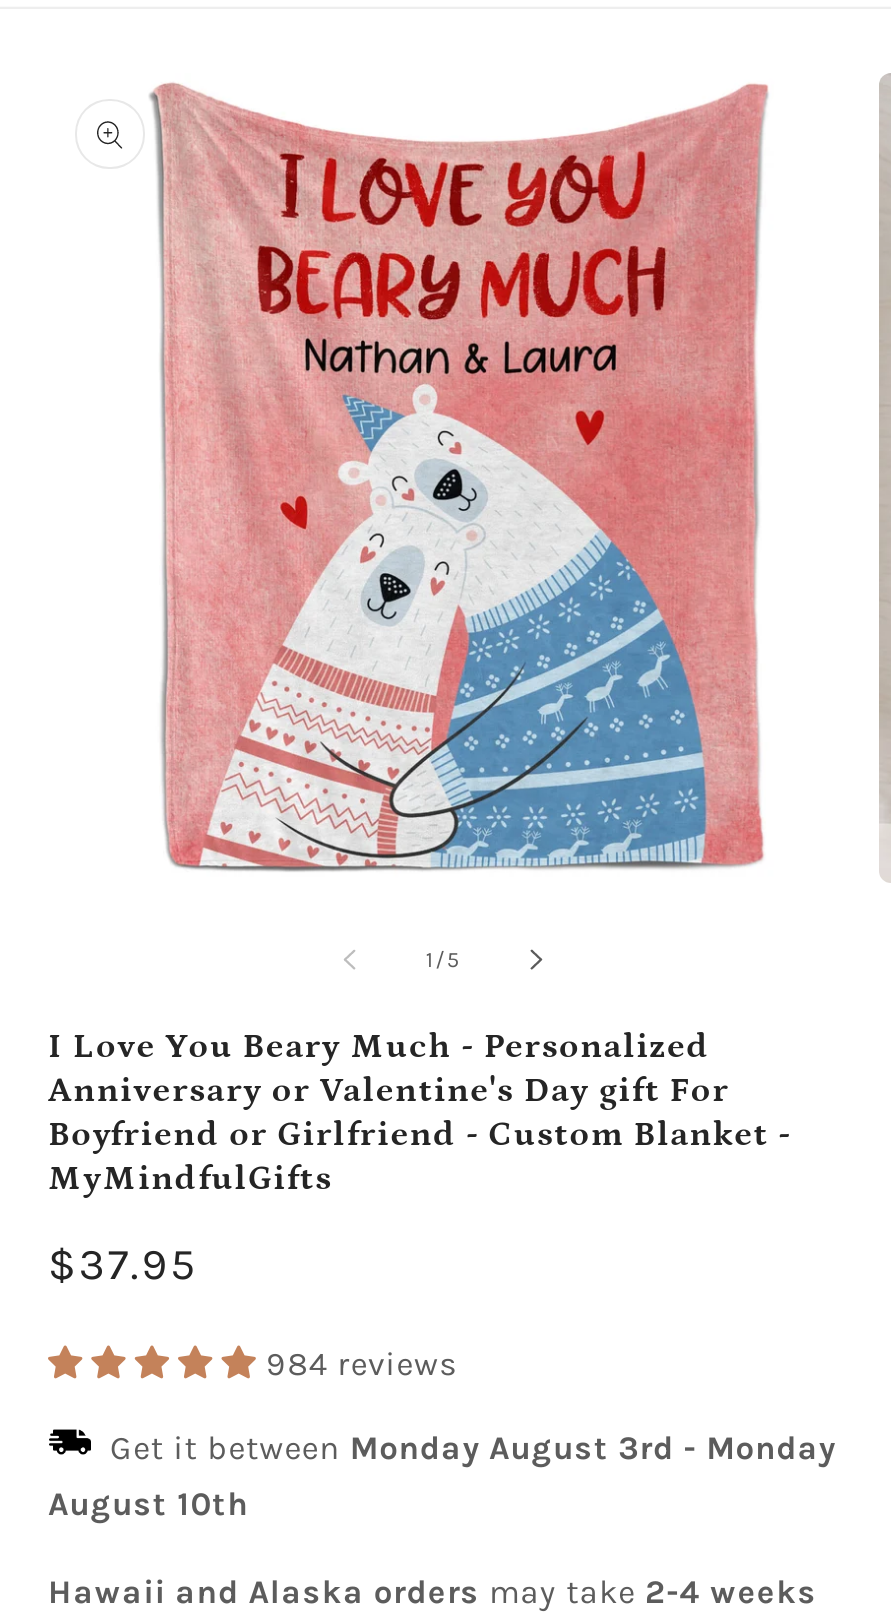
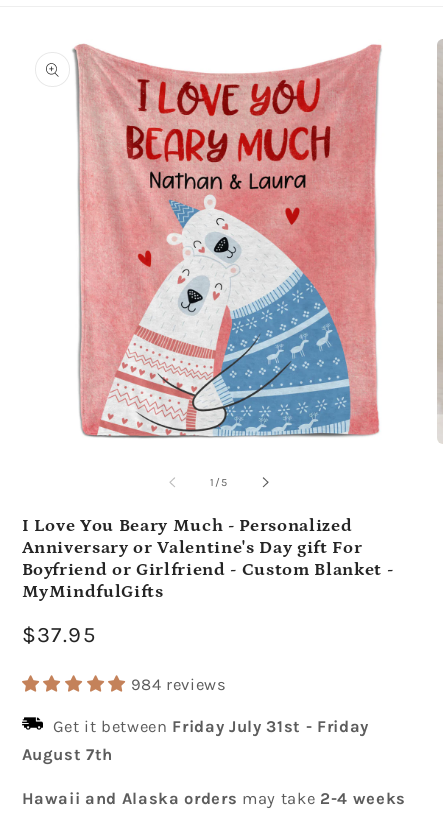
- Get it between Monday August 3rd - Monday
+ Get it between Friday July 31st - Friday

- August 10th
+ August 7th
